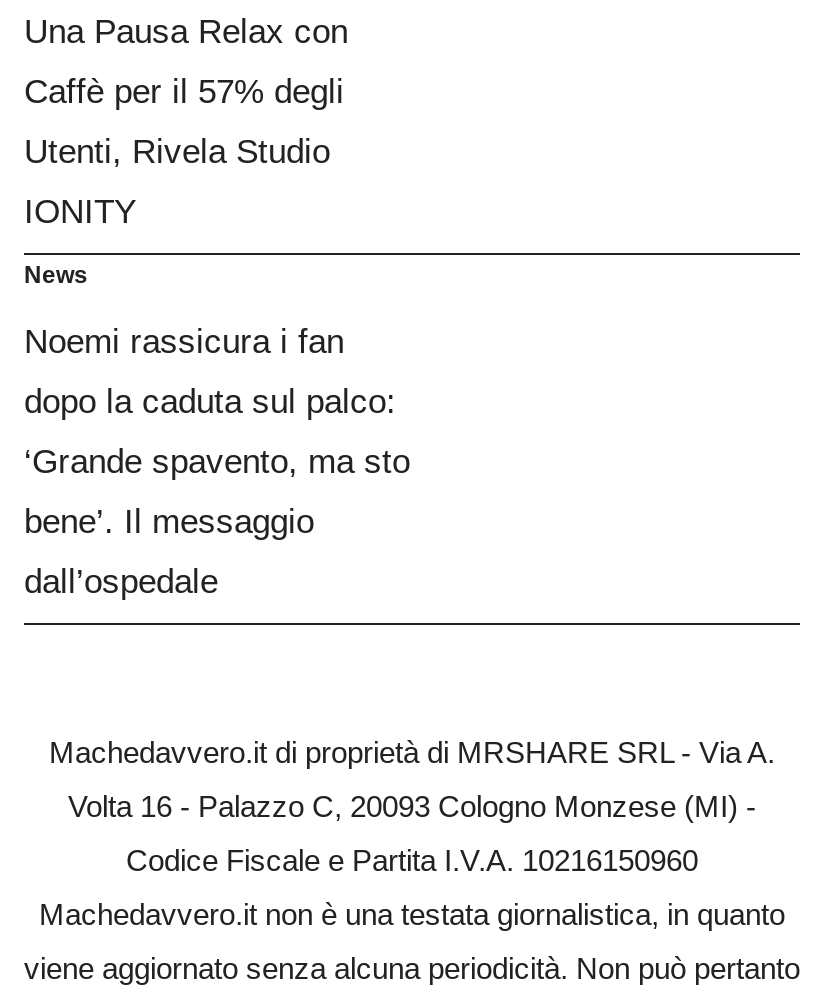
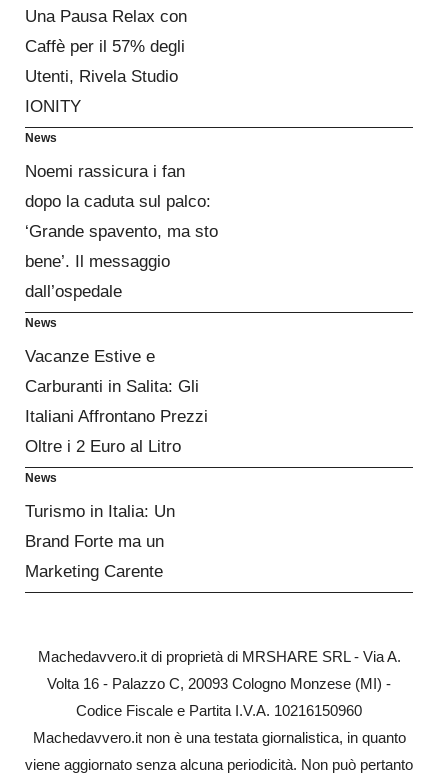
+ News
+ Vacanze Estive e
+ Carburanti in Salita: Gli
+ Italiani Affrontano Prezzi
+ Oltre i 2 Euro al Litro
+ News
+ Turismo in Italia: Un
+ Brand Forte ma un
+ Marketing Carente
